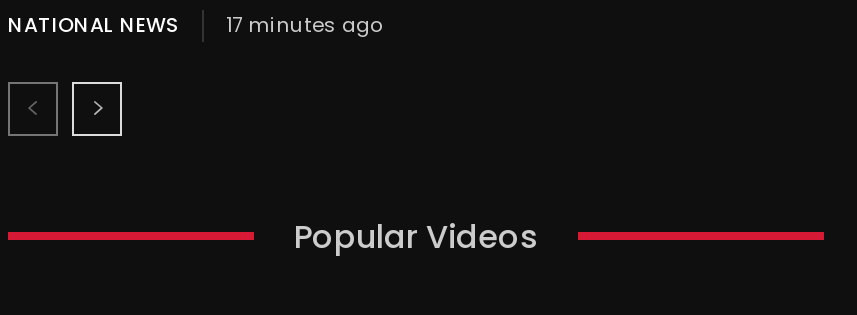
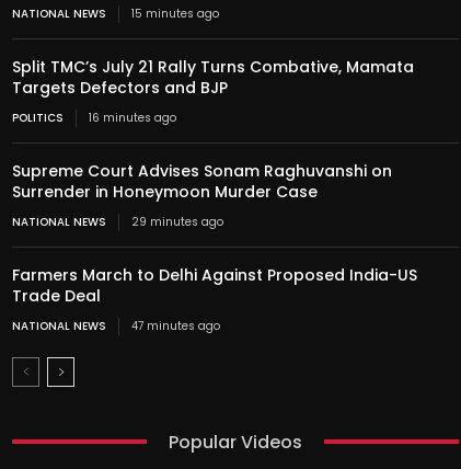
- 17 minutes ago
+ 15 minutes ago
+ Split TMC’s July 21 Rally Turns Combative, Mamata
+ Targets Defectors and BJP
+ POLITICS
+ 16 minutes ago
+ Supreme Court Advises Sonam Raghuvanshi on
+ Surrender in Honeymoon Murder Case
+ NATIONAL NEWS
+ 29 minutes ago
+ Farmers March to Delhi Against Proposed India-US
+ Trade Deal
+ NATIONAL NEWS
+ 47 minutes ago
